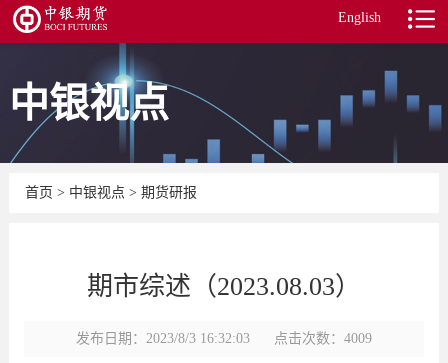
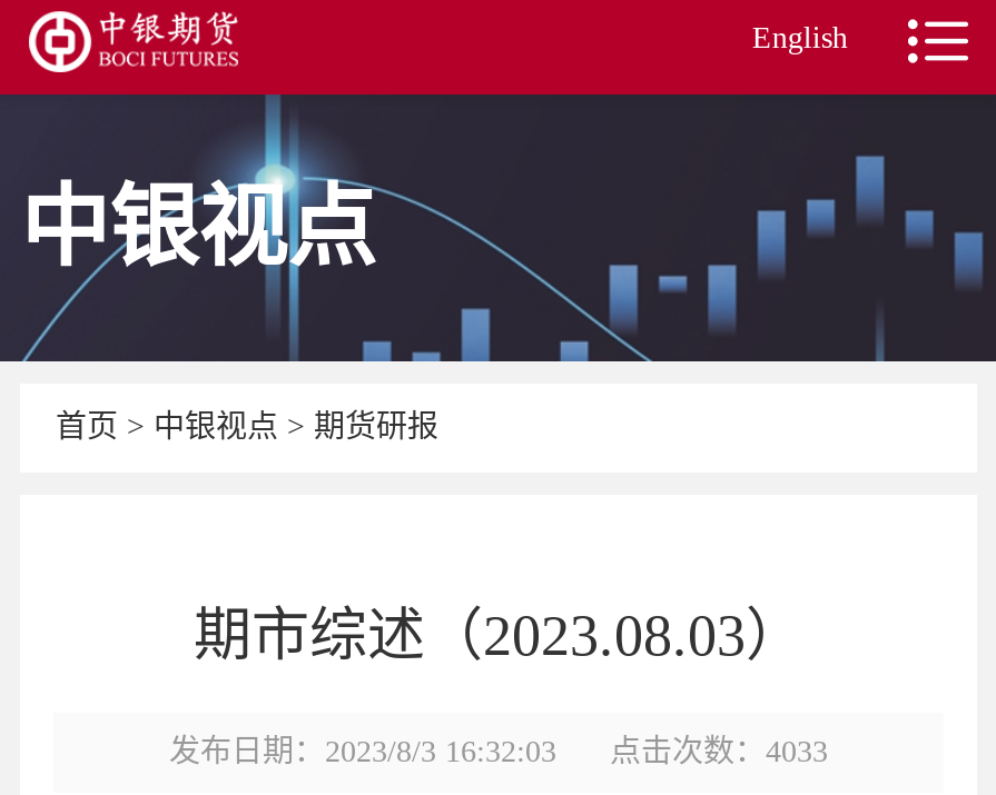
- 发布日期：2023/8/3 16:32:03 点击次数：4009
+ 发布日期：2023/8/3 16:32:03 点击次数：4033
